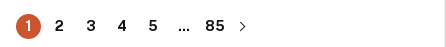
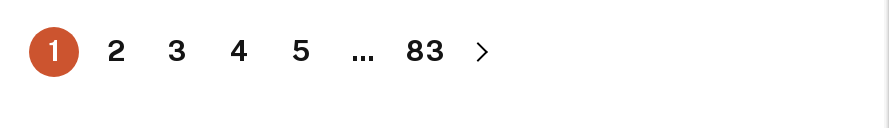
- 85
+ 83
